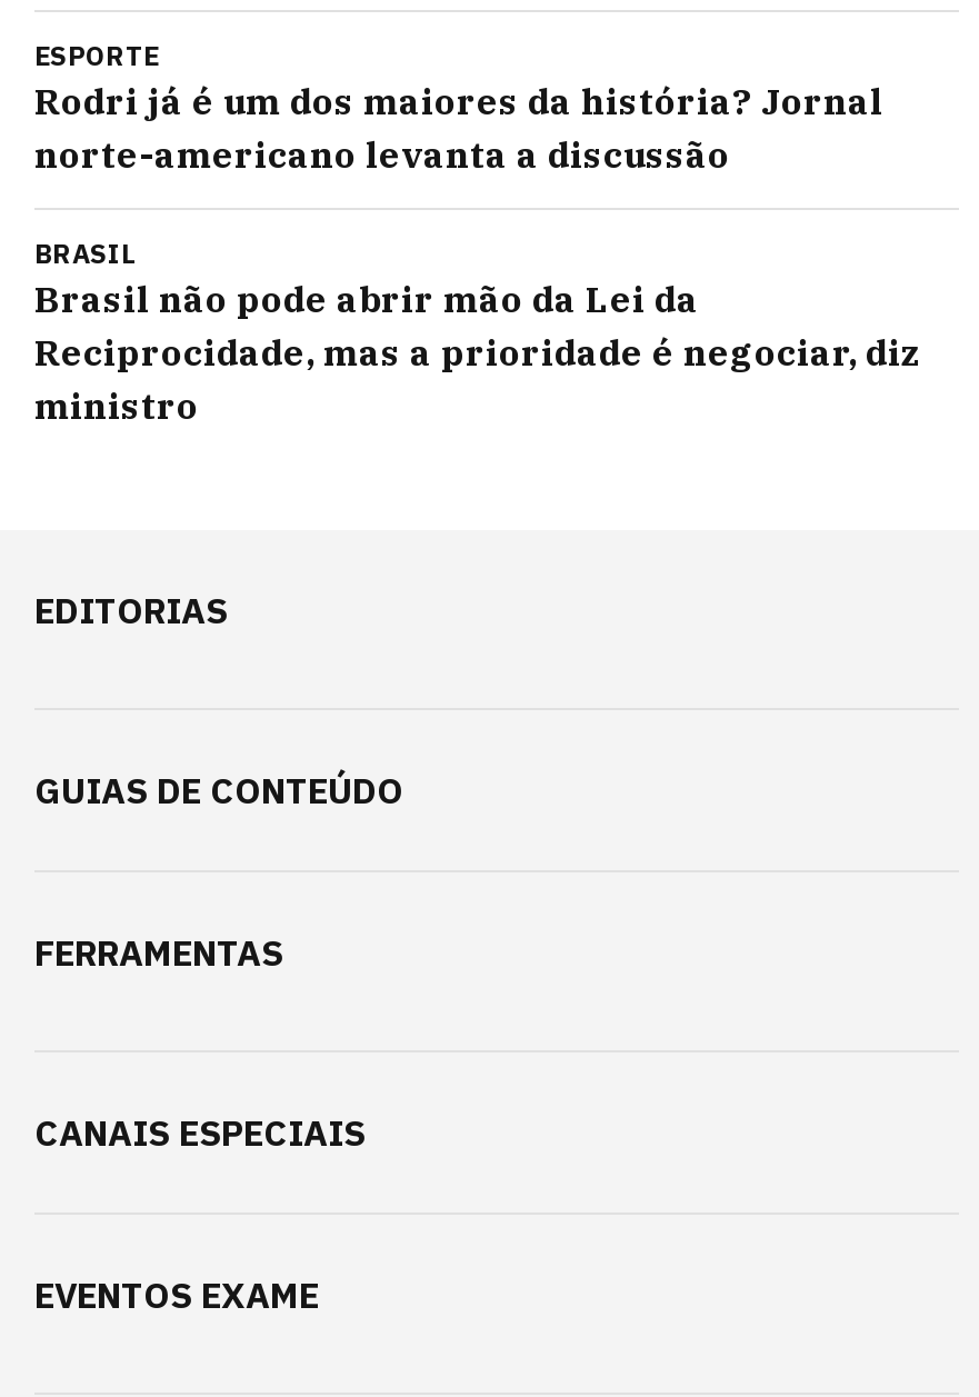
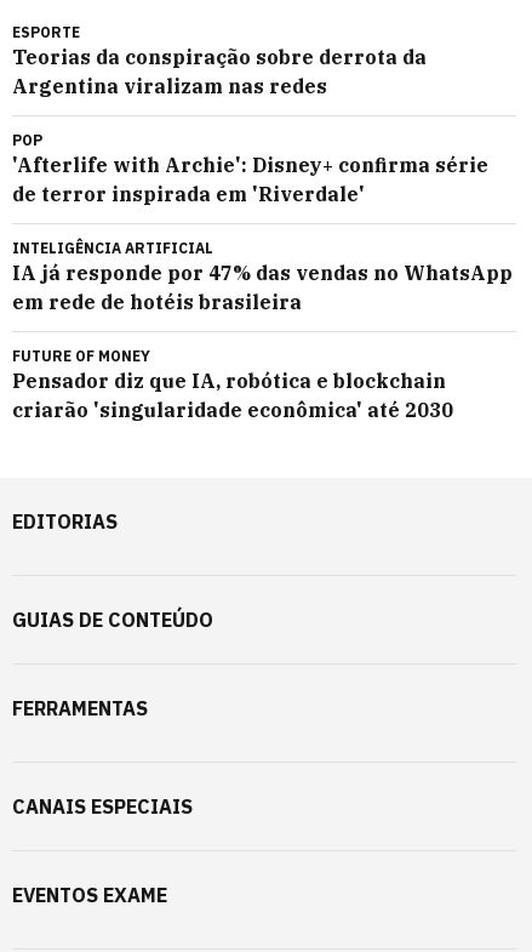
- Rodri já é um dos maiores da história? Jornal
- norte-americano levanta a discussão
- BRASIL
- Brasil não pode abrir mão da Lei da
- Reciprocidade, mas a prioridade é negociar, diz
- ministro
+ Teorias da conspiração sobre derrota da
+ Argentina viralizam nas redes
+ POP
+ 'Afterlife with Archie': Disney+ confirma série
+ de terror inspirada em 'Riverdale'
+ INTELIGÊNCIA ARTIFICIAL
+ IA já responde por 47% das vendas no WhatsApp
+ em rede de hotéis brasileira
+ FUTURE OF MONEY
+ Pensador diz que IA, robótica e blockchain
+ criarão 'singularidade econômica' até 2030
